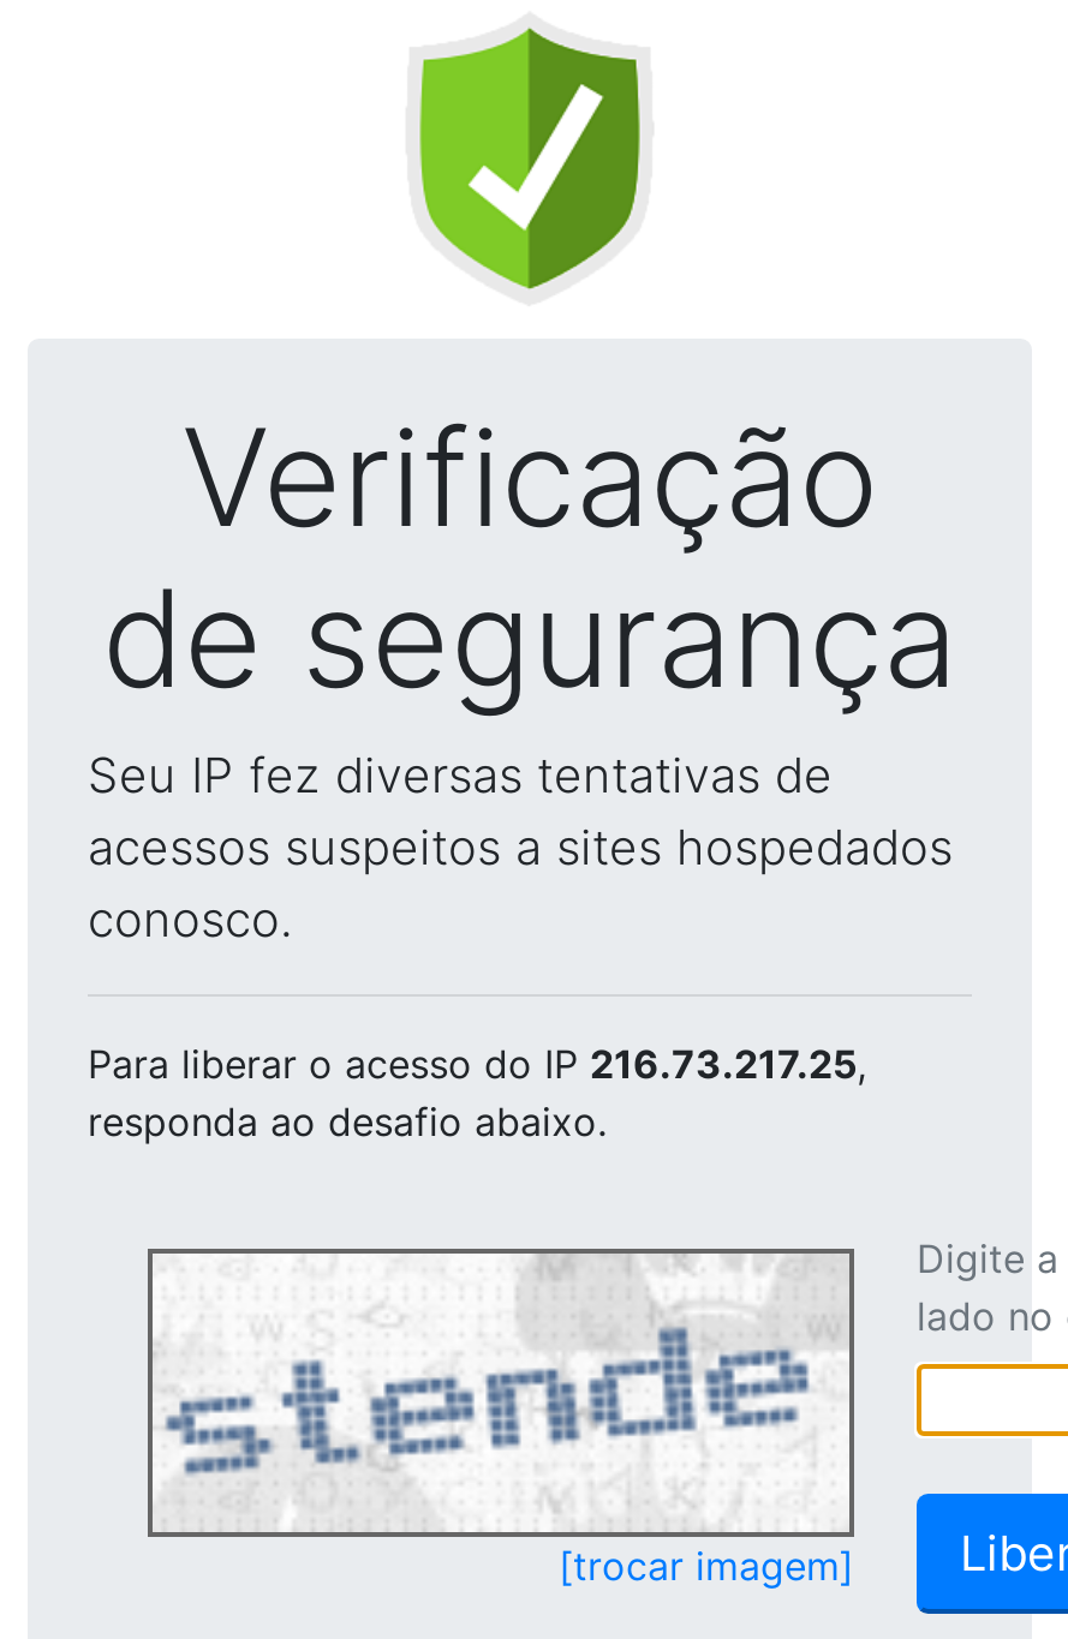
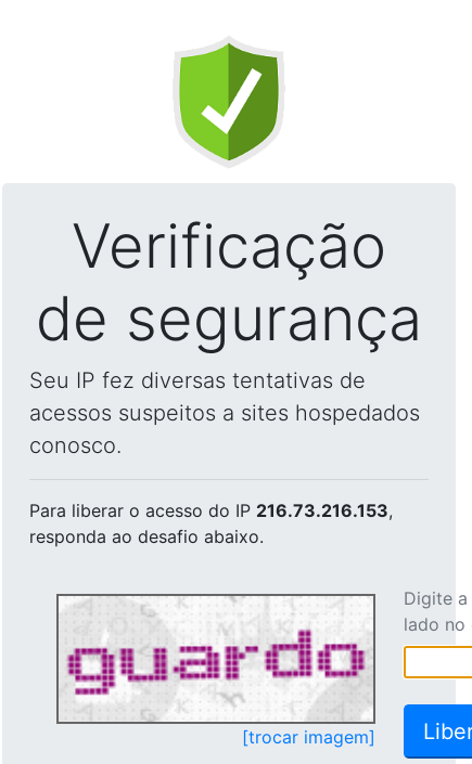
- Para liberar o acesso do IP 216.73.217.25,
+ Para liberar o acesso do IP 216.73.216.153,

- [image]
+ [image]
